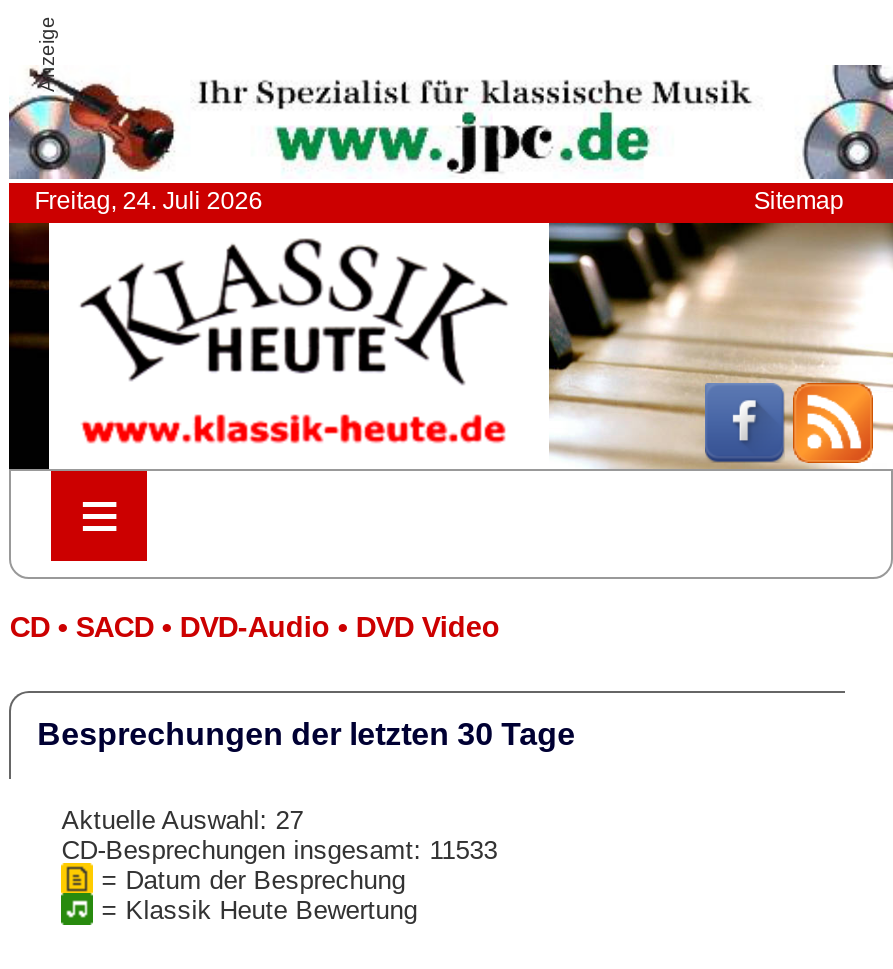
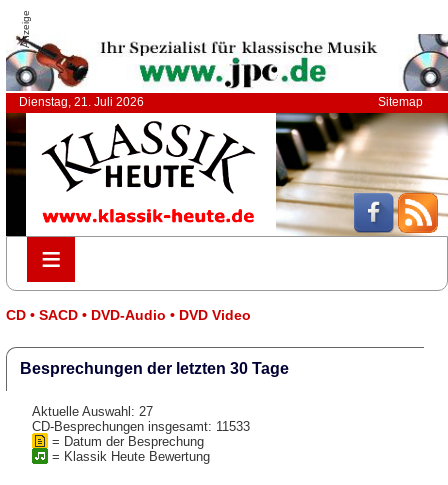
- Freitag, 24. Juli 2026
+ Dienstag, 21. Juli 2026
